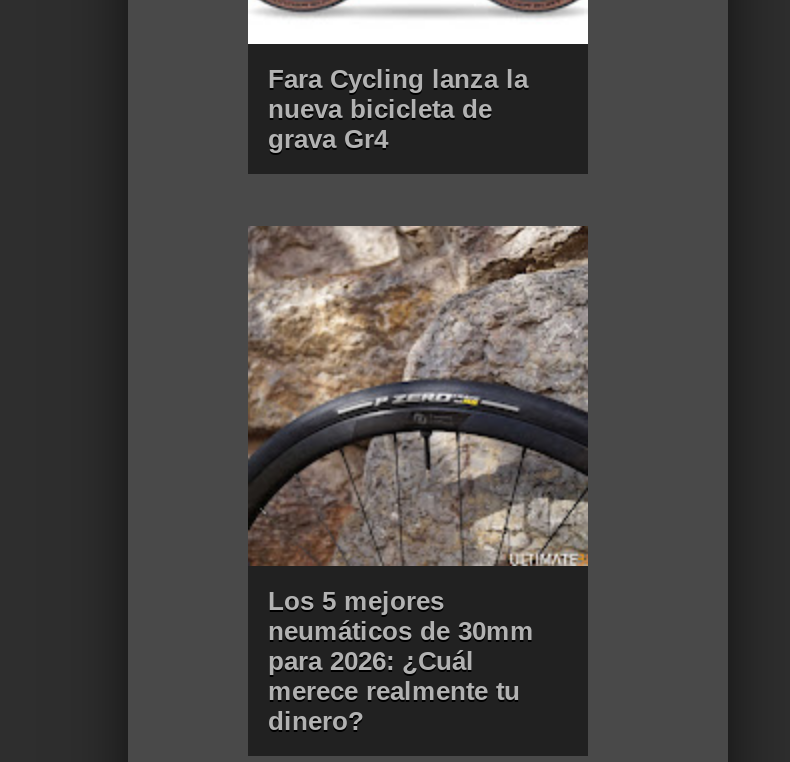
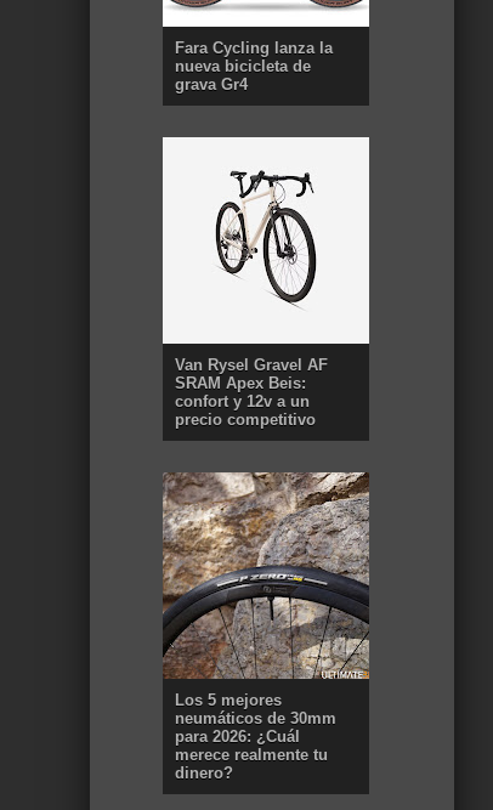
+ [image]
+ Van Rysel Gravel AF
+ SRAM Apex Beis:
+ confort y 12v a un
+ precio competitivo
